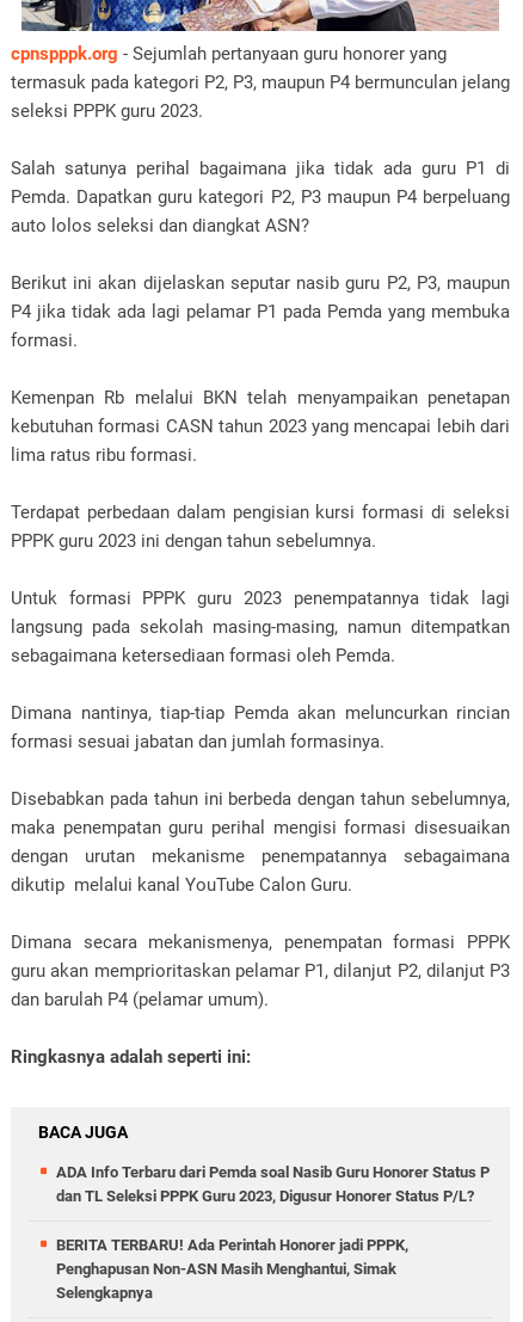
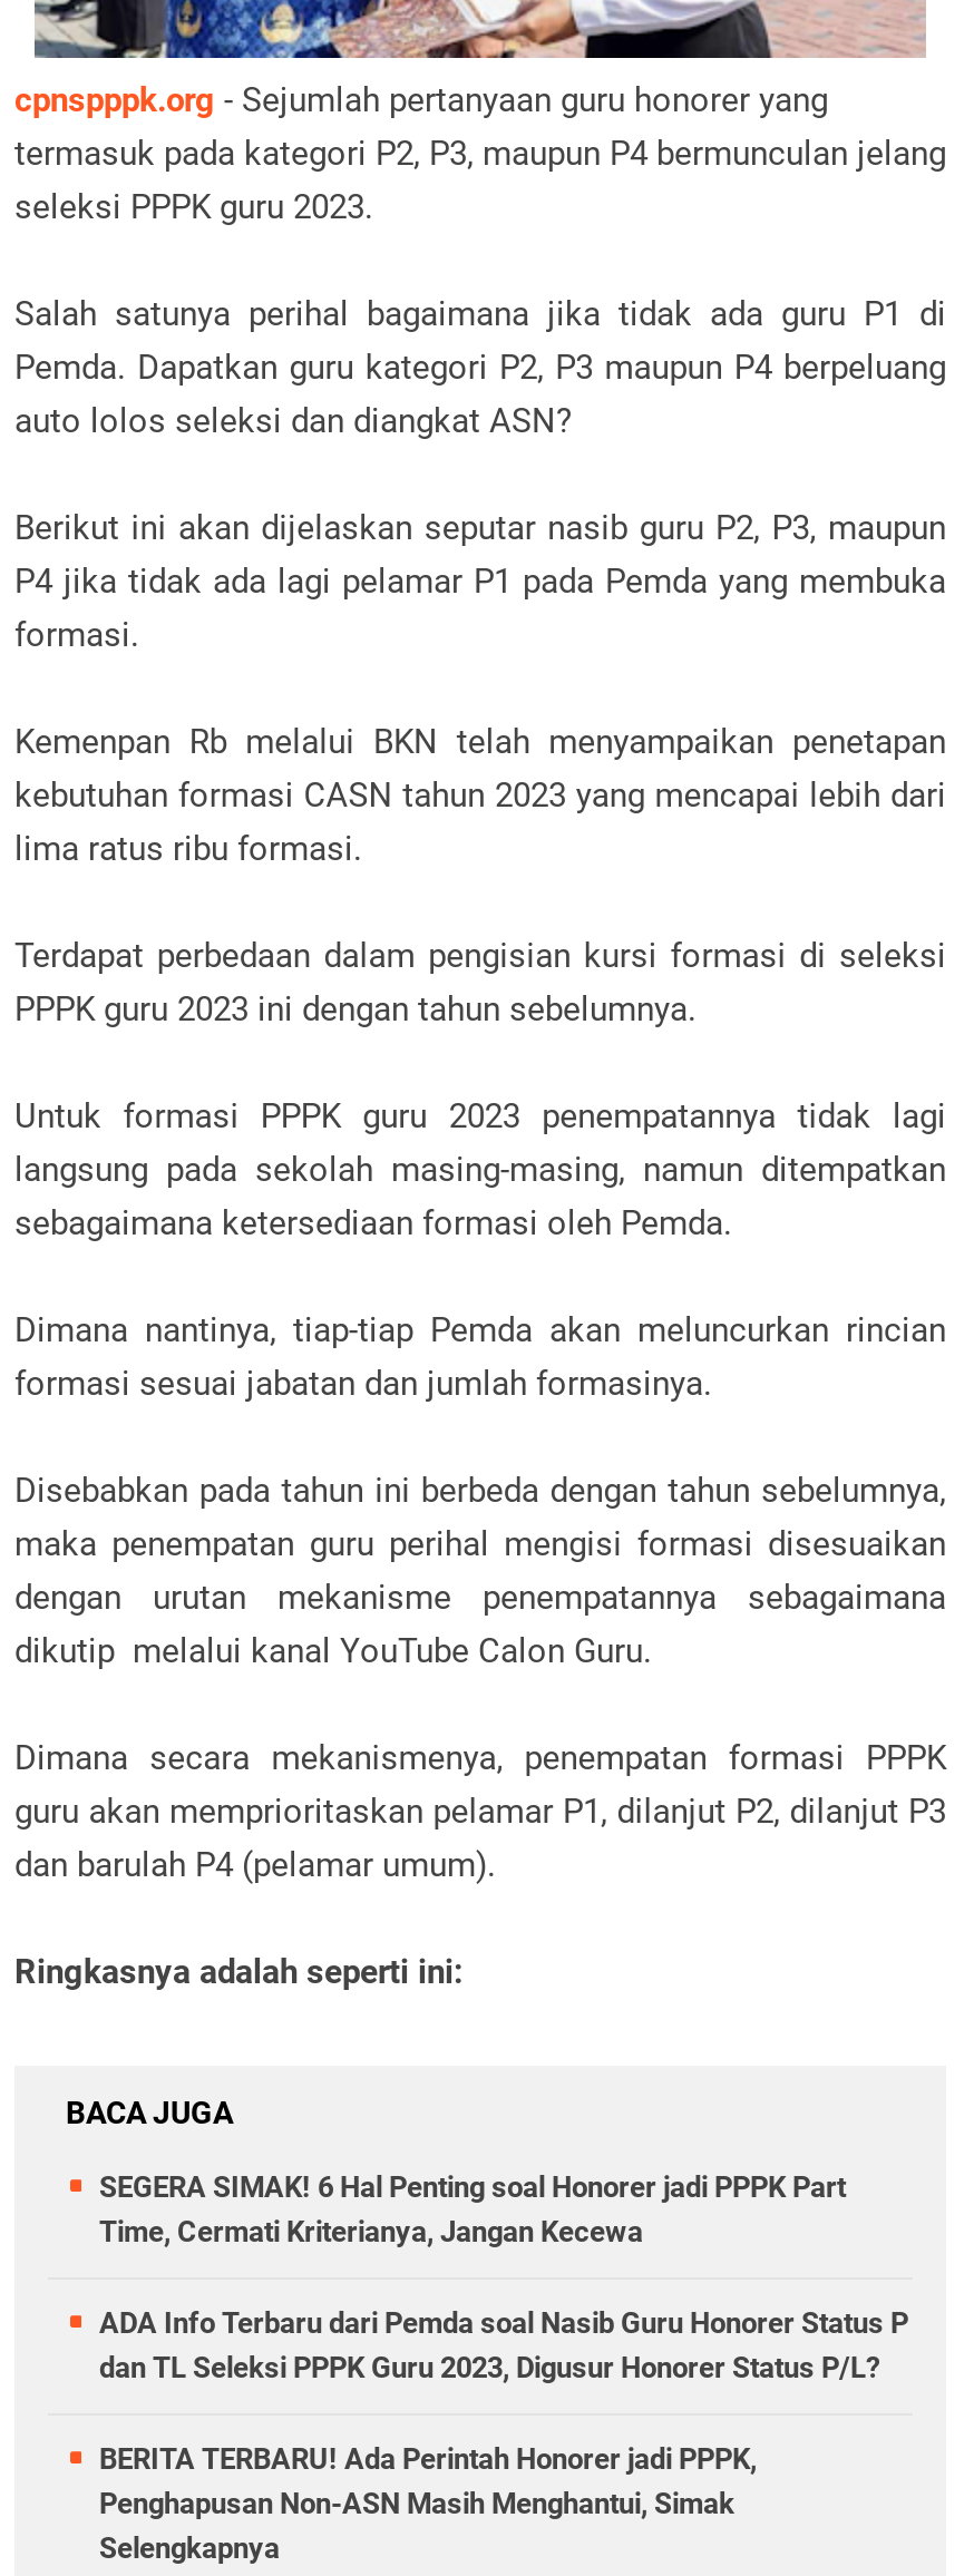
+ SEGERA SIMAK! 6 Hal Penting soal Honorer jadi PPPK Part
+ Time, Cermati Kriterianya, Jangan Kecewa
